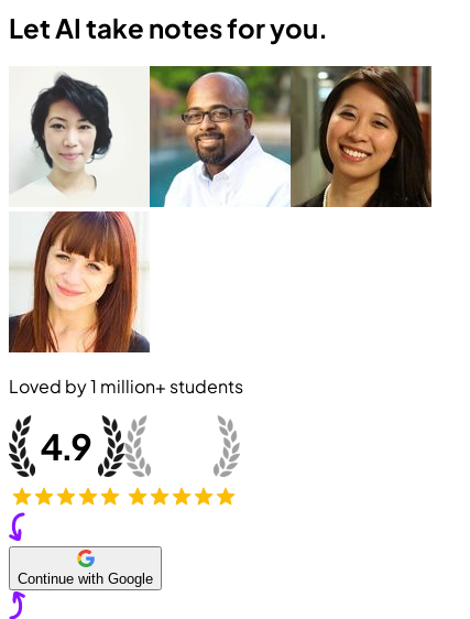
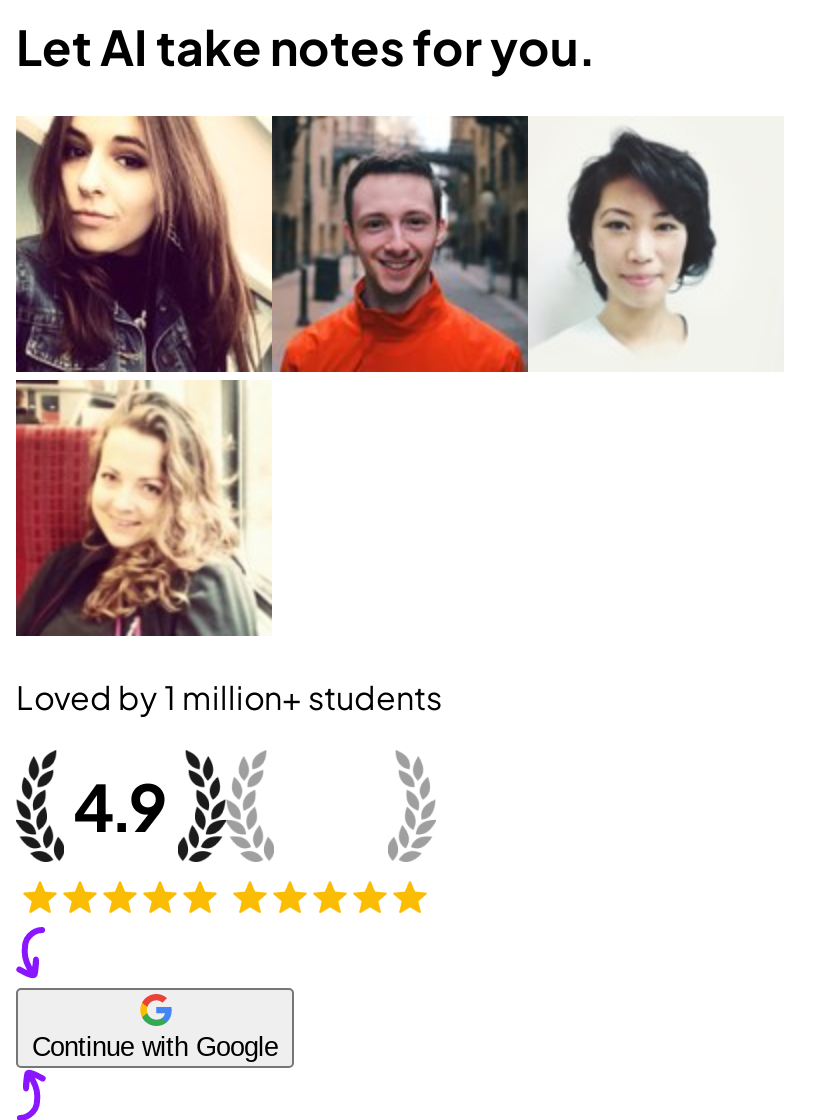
- [image]
+ [image]
